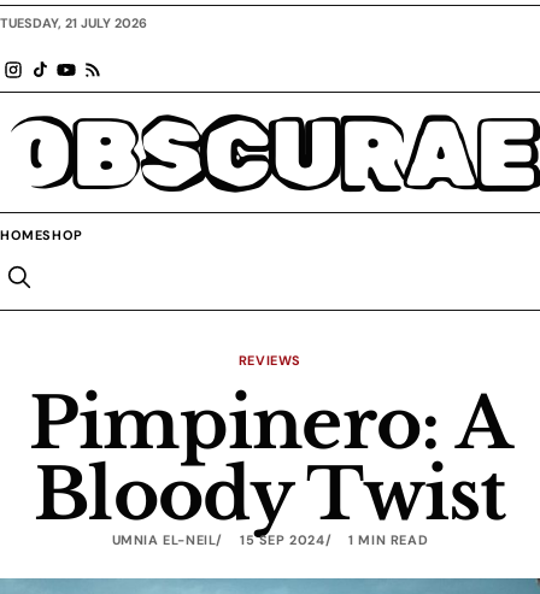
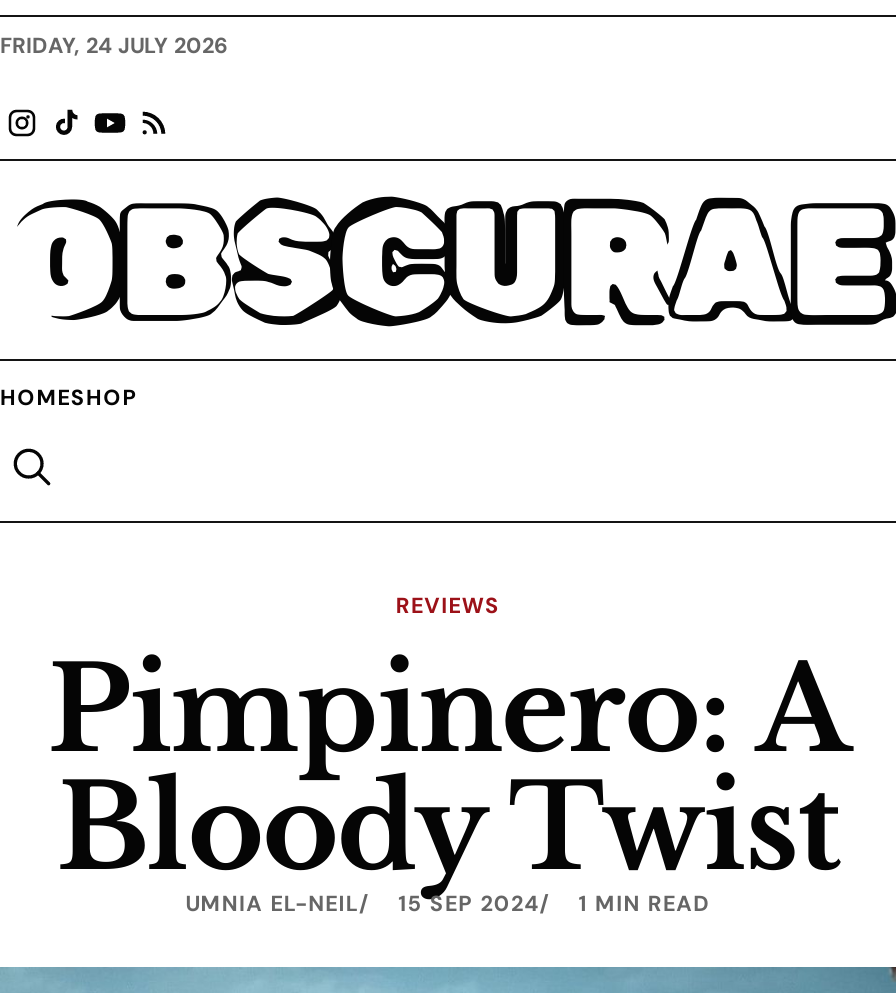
- TUESDAY, 21 JULY 2026
+ FRIDAY, 24 JULY 2026
